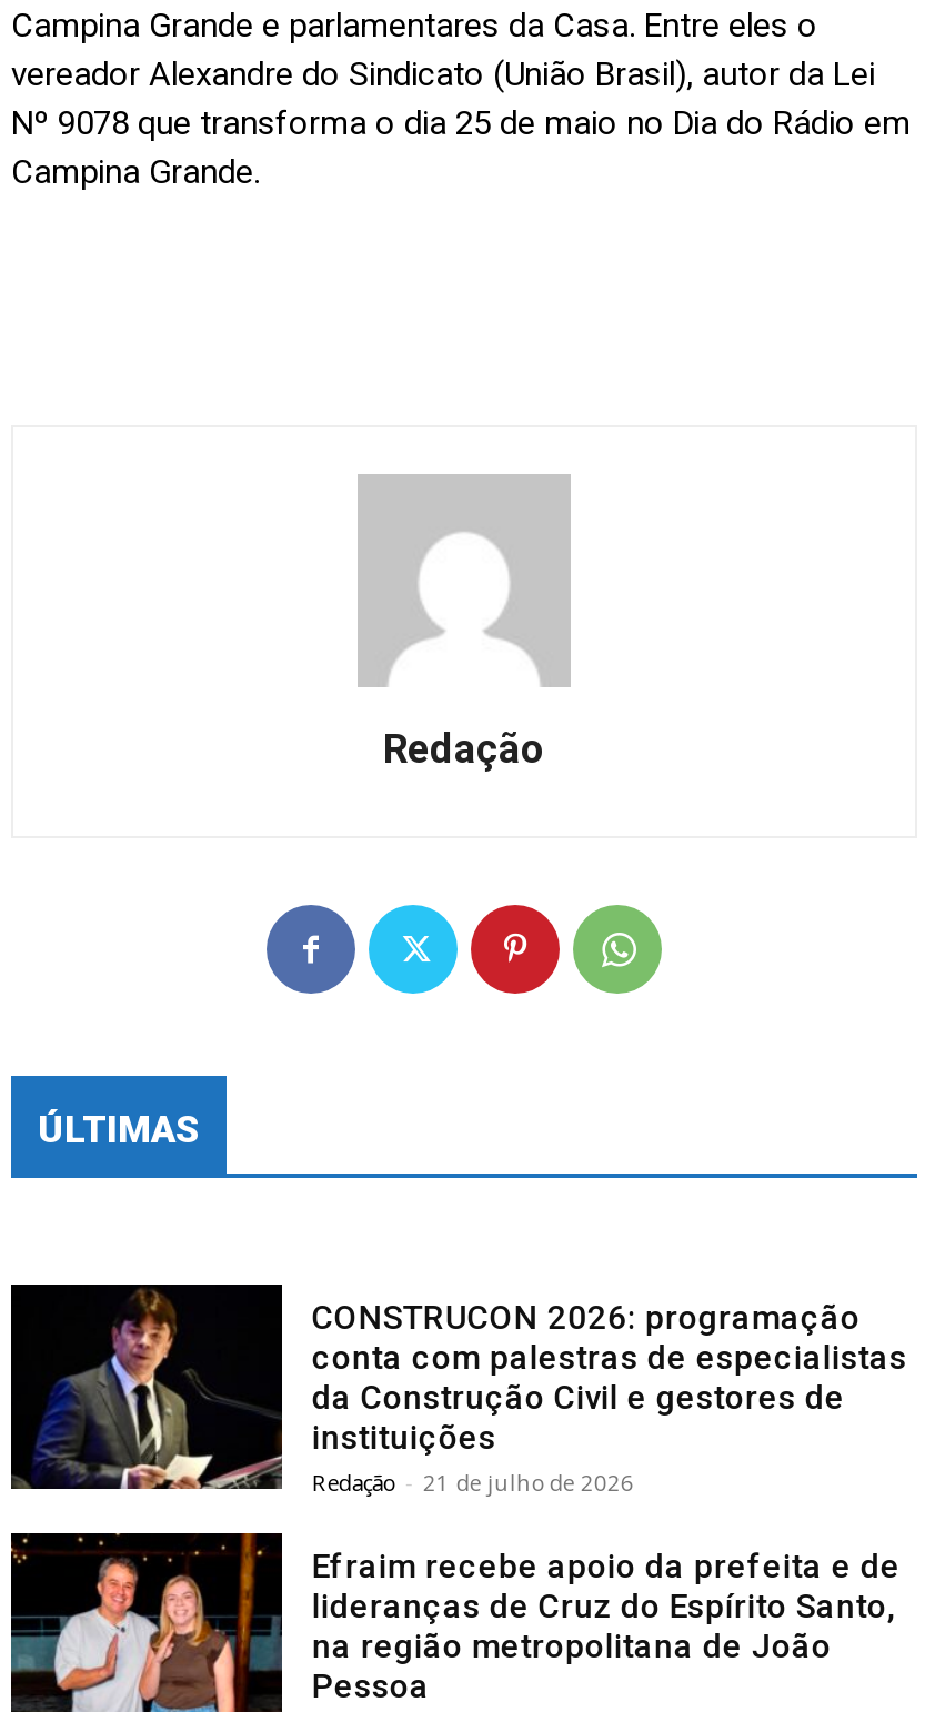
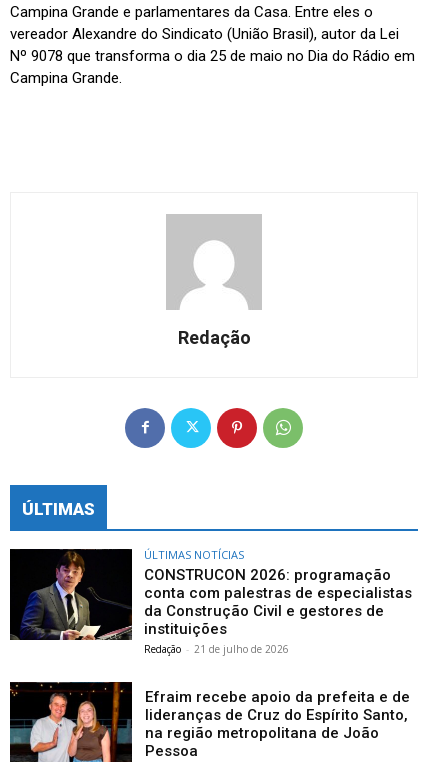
+ ÚLTIMAS NOTÍCIAS

- [image]
+ [image]
